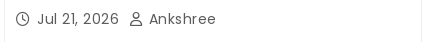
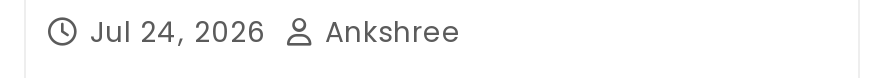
- Jul 21, 2026 Ankshree
+ Jul 24, 2026 Ankshree
